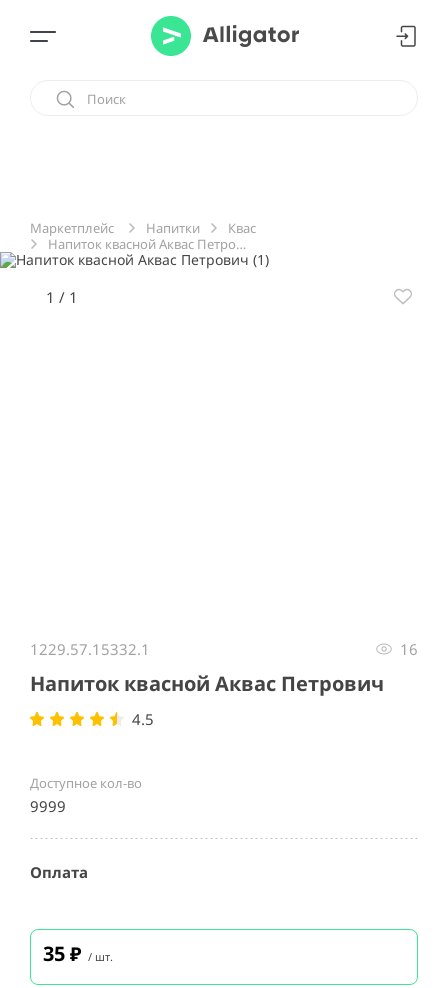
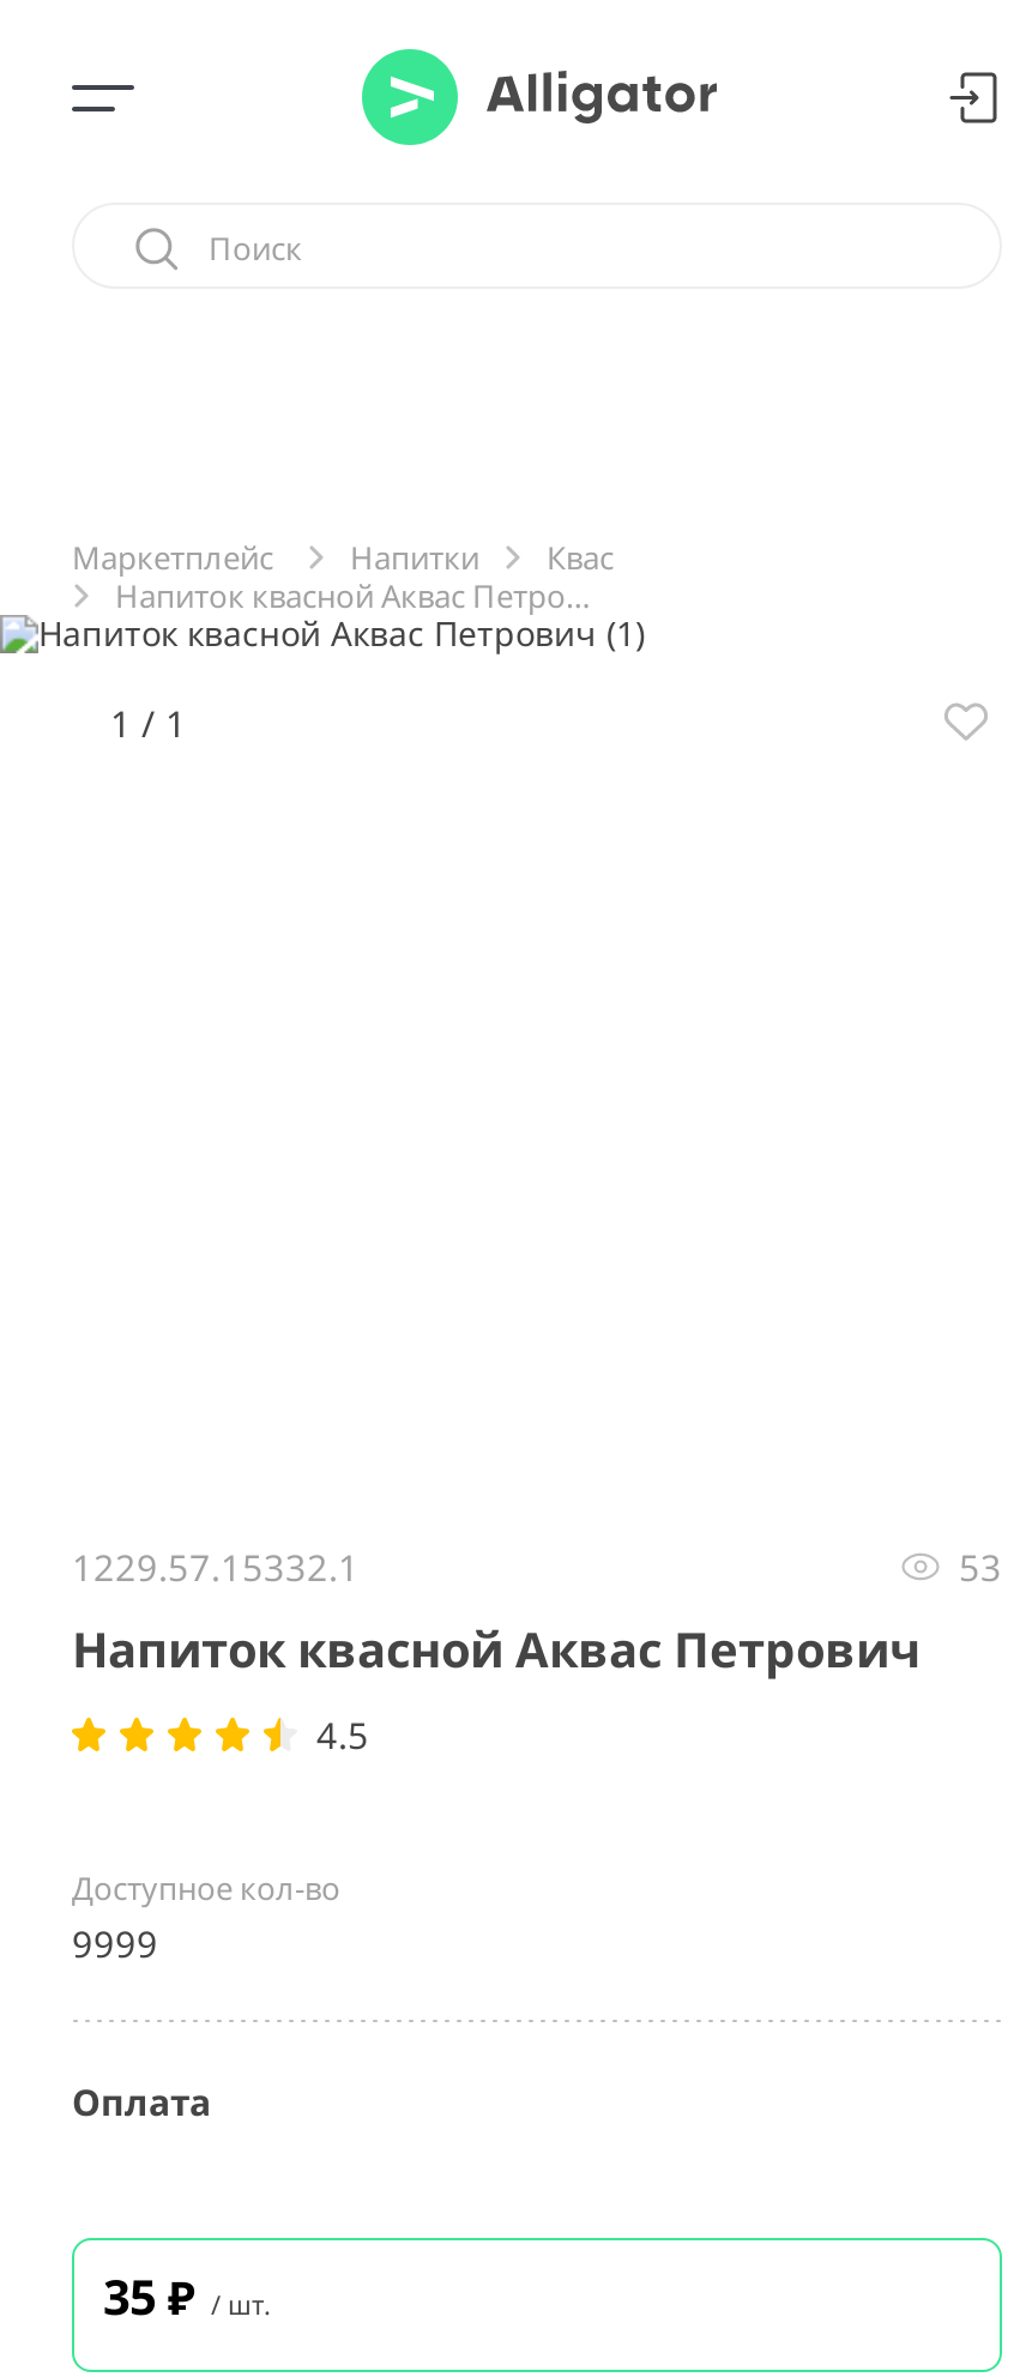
- 16
+ 53
